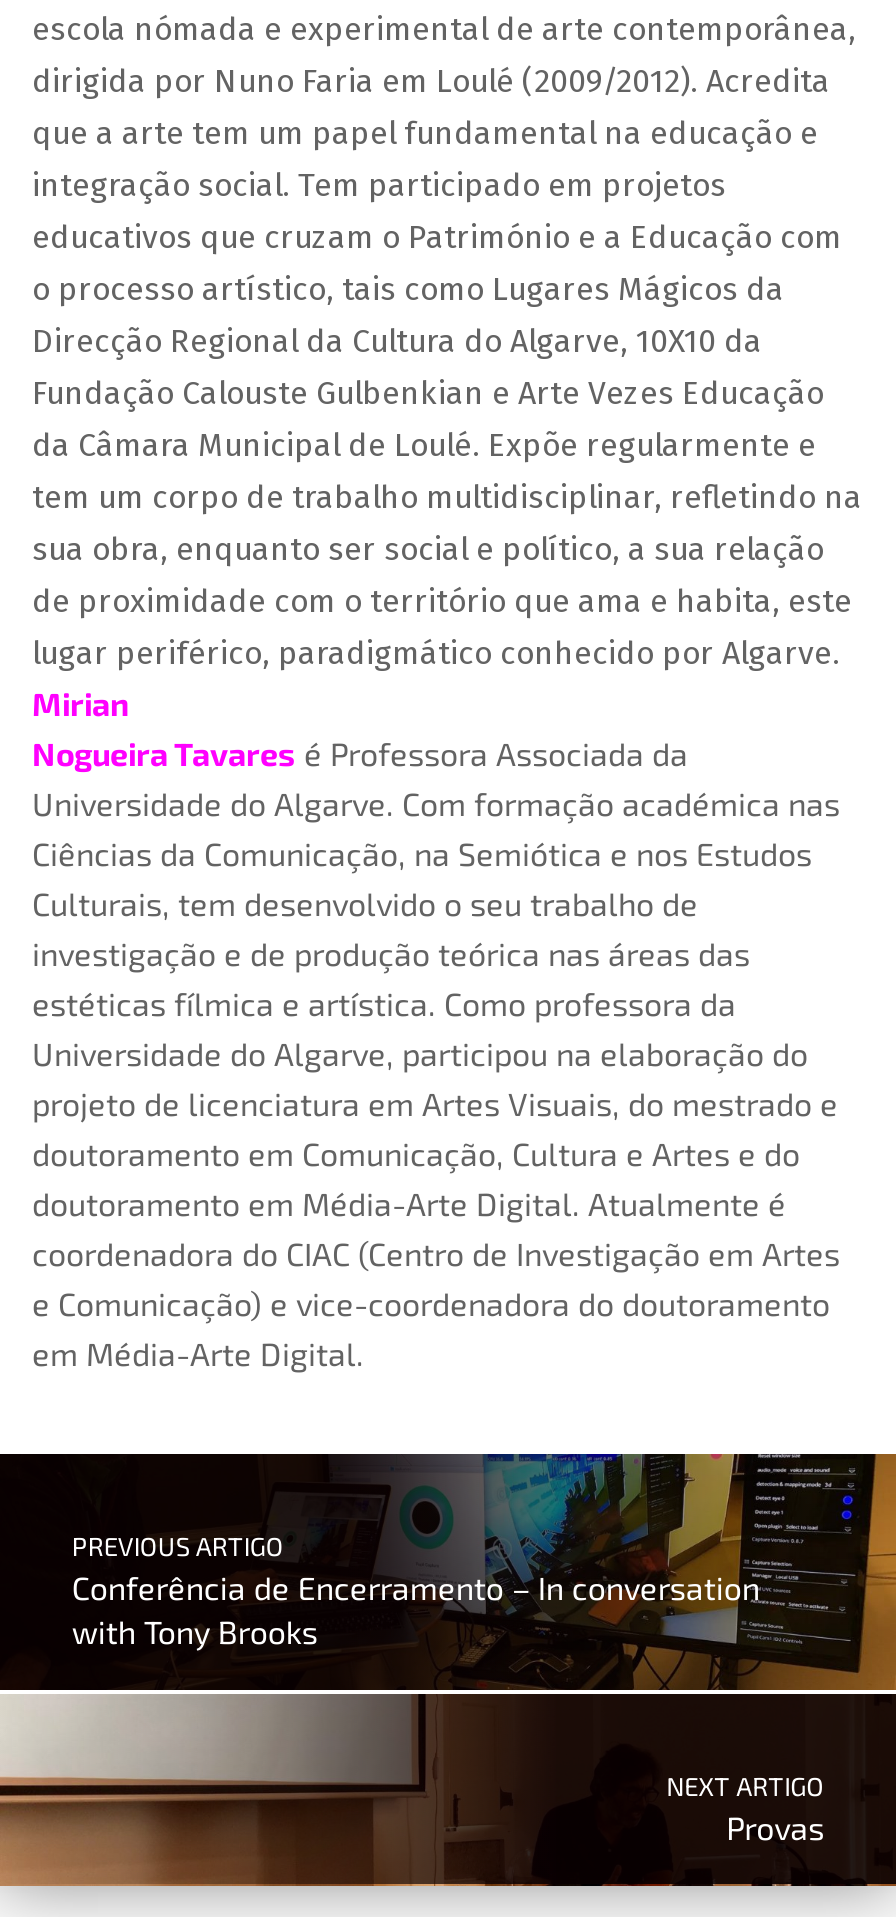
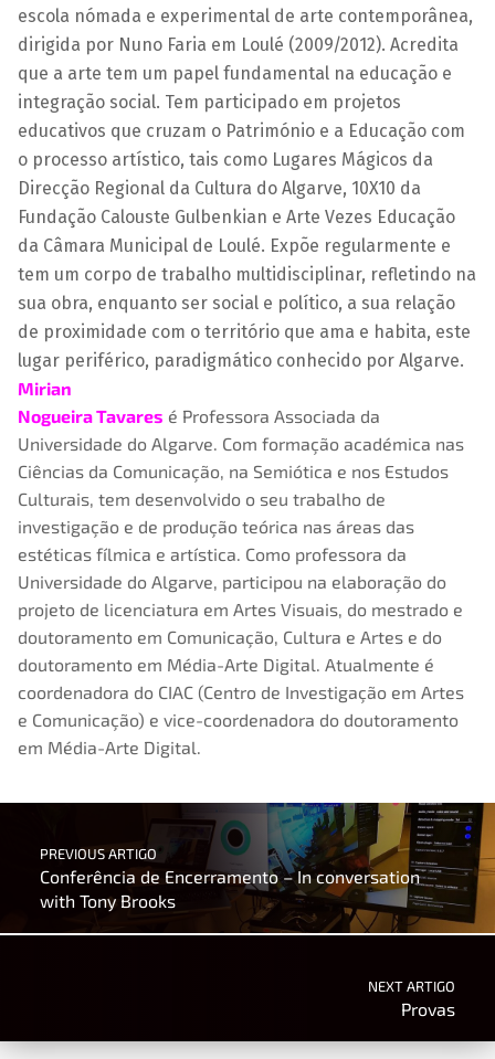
- [image]
